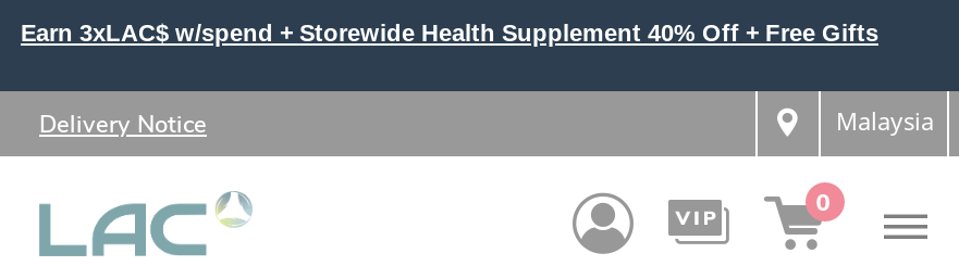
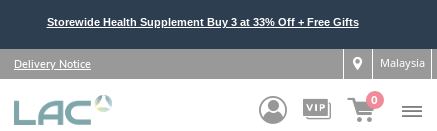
- Earn 3xLAC$ w/spend + Storewide Health Supplement 40% Off + Free Gifts
+ Storewide Health Supplement Buy 3 at 33% Off + Free Gifts
